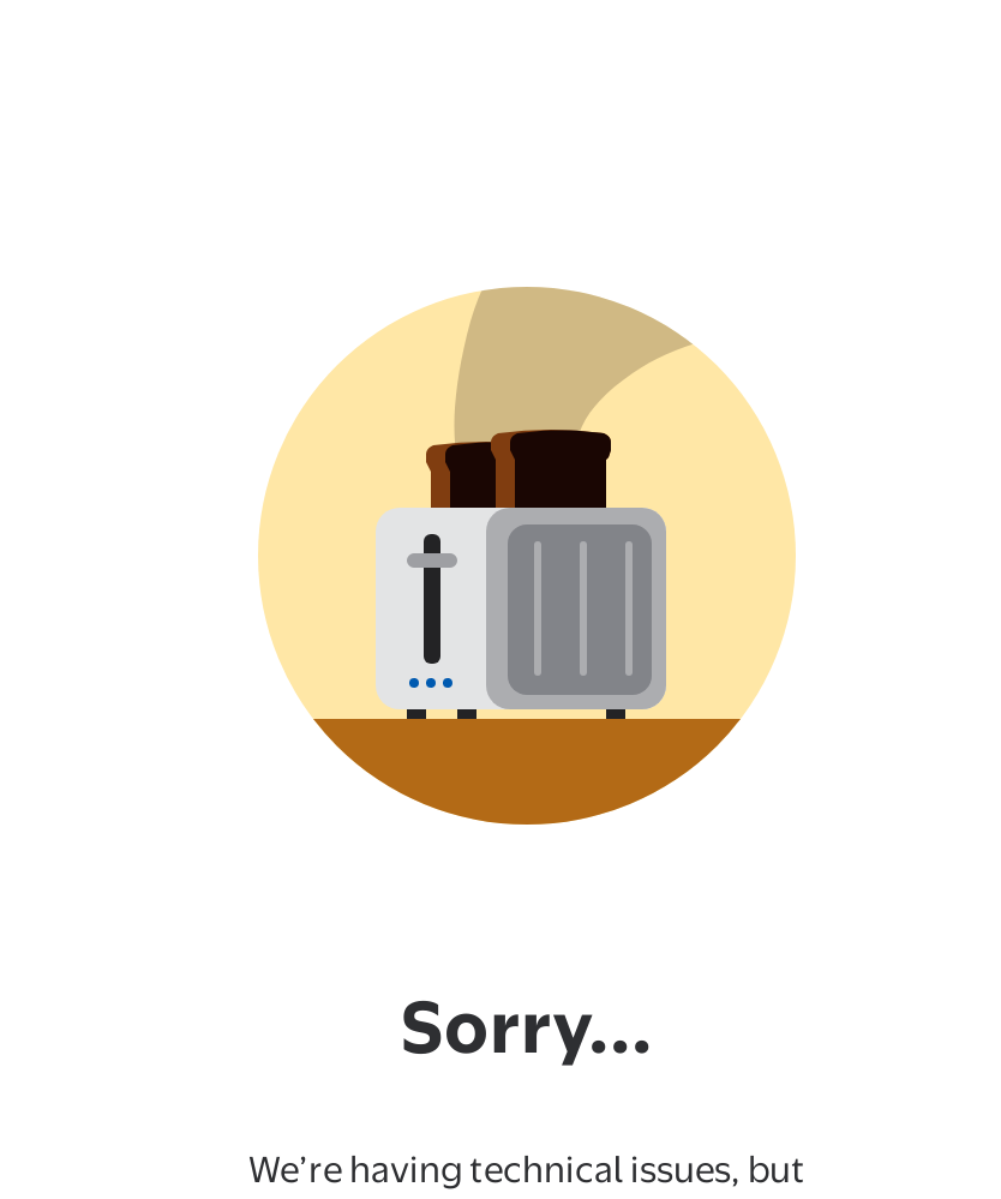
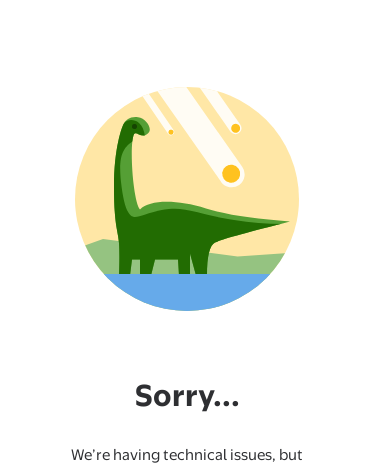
- [image]
+ [image]
